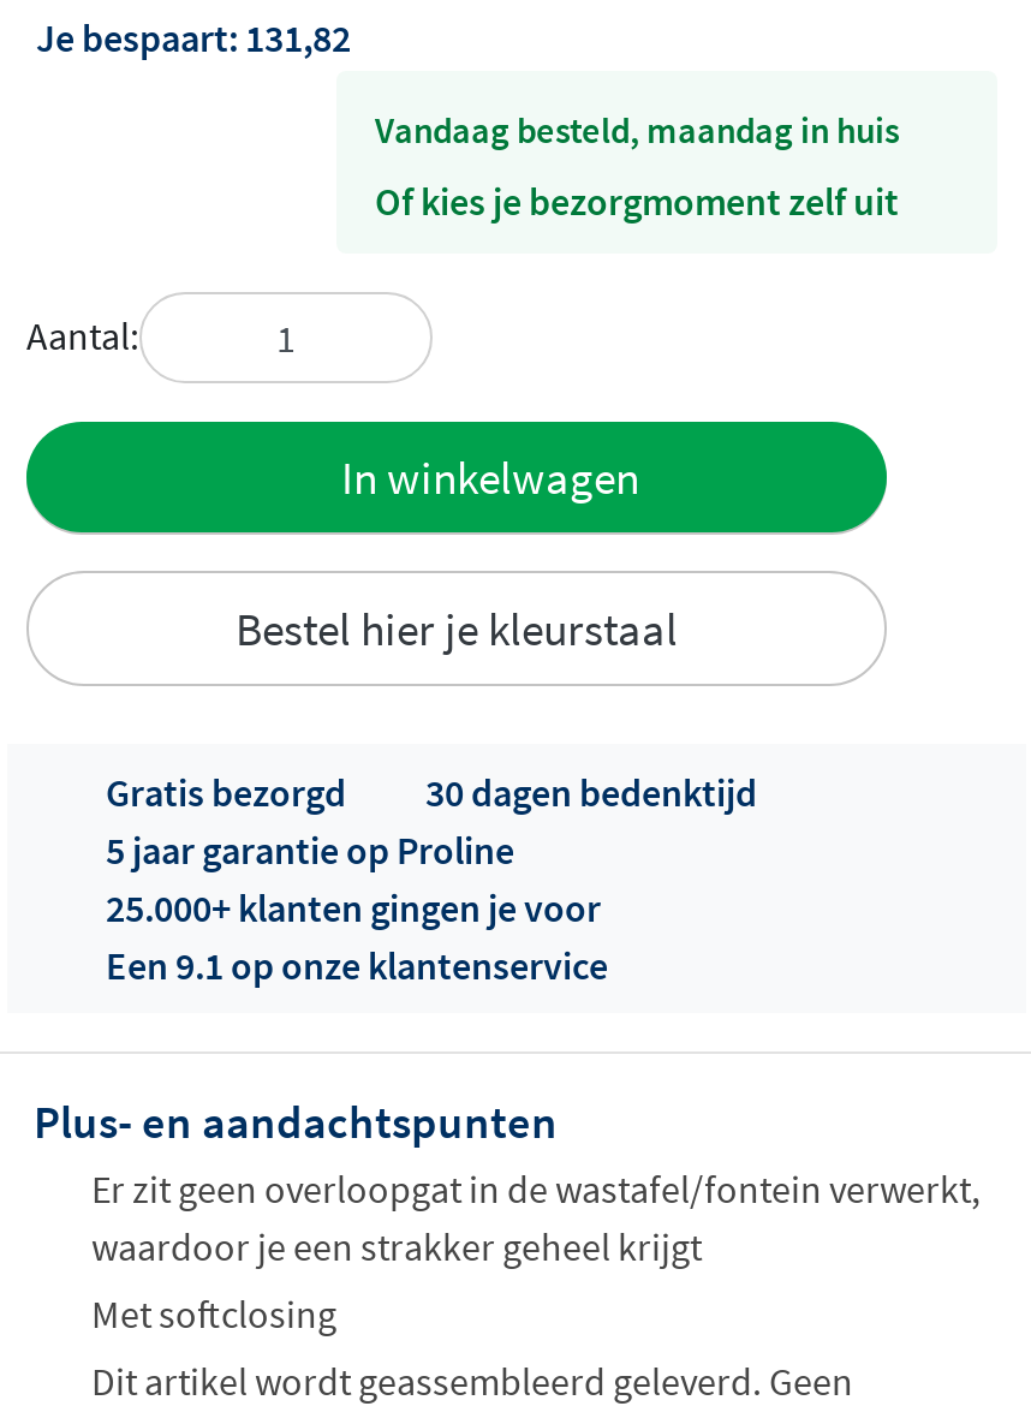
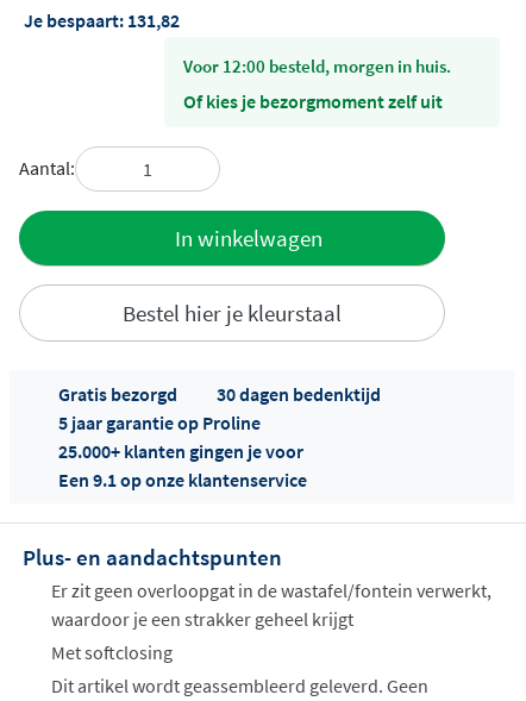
- vandaag besteld, maandag in huis
+ voor 12:00 besteld, morgen in huis.
